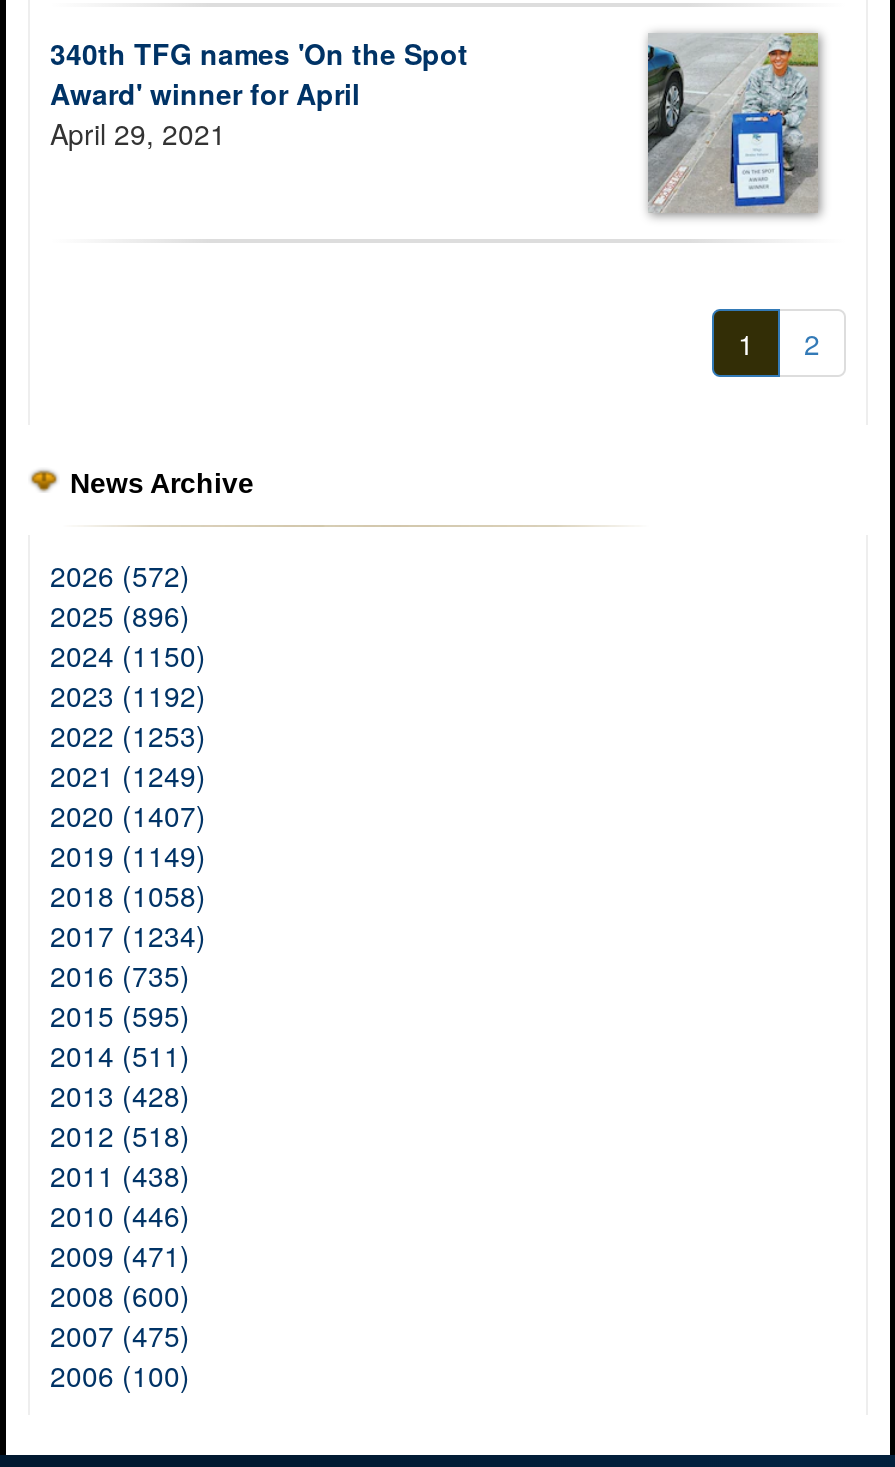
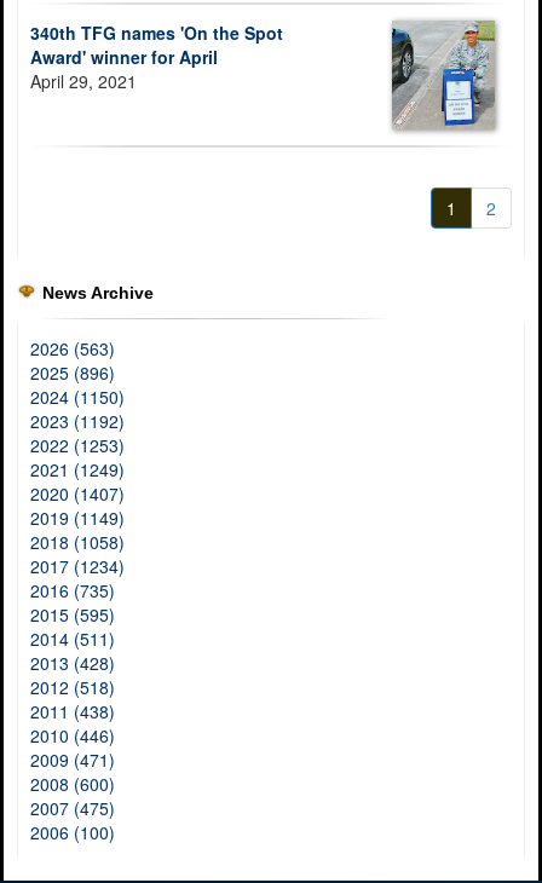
- 2026 (572)
+ 2026 (563)
